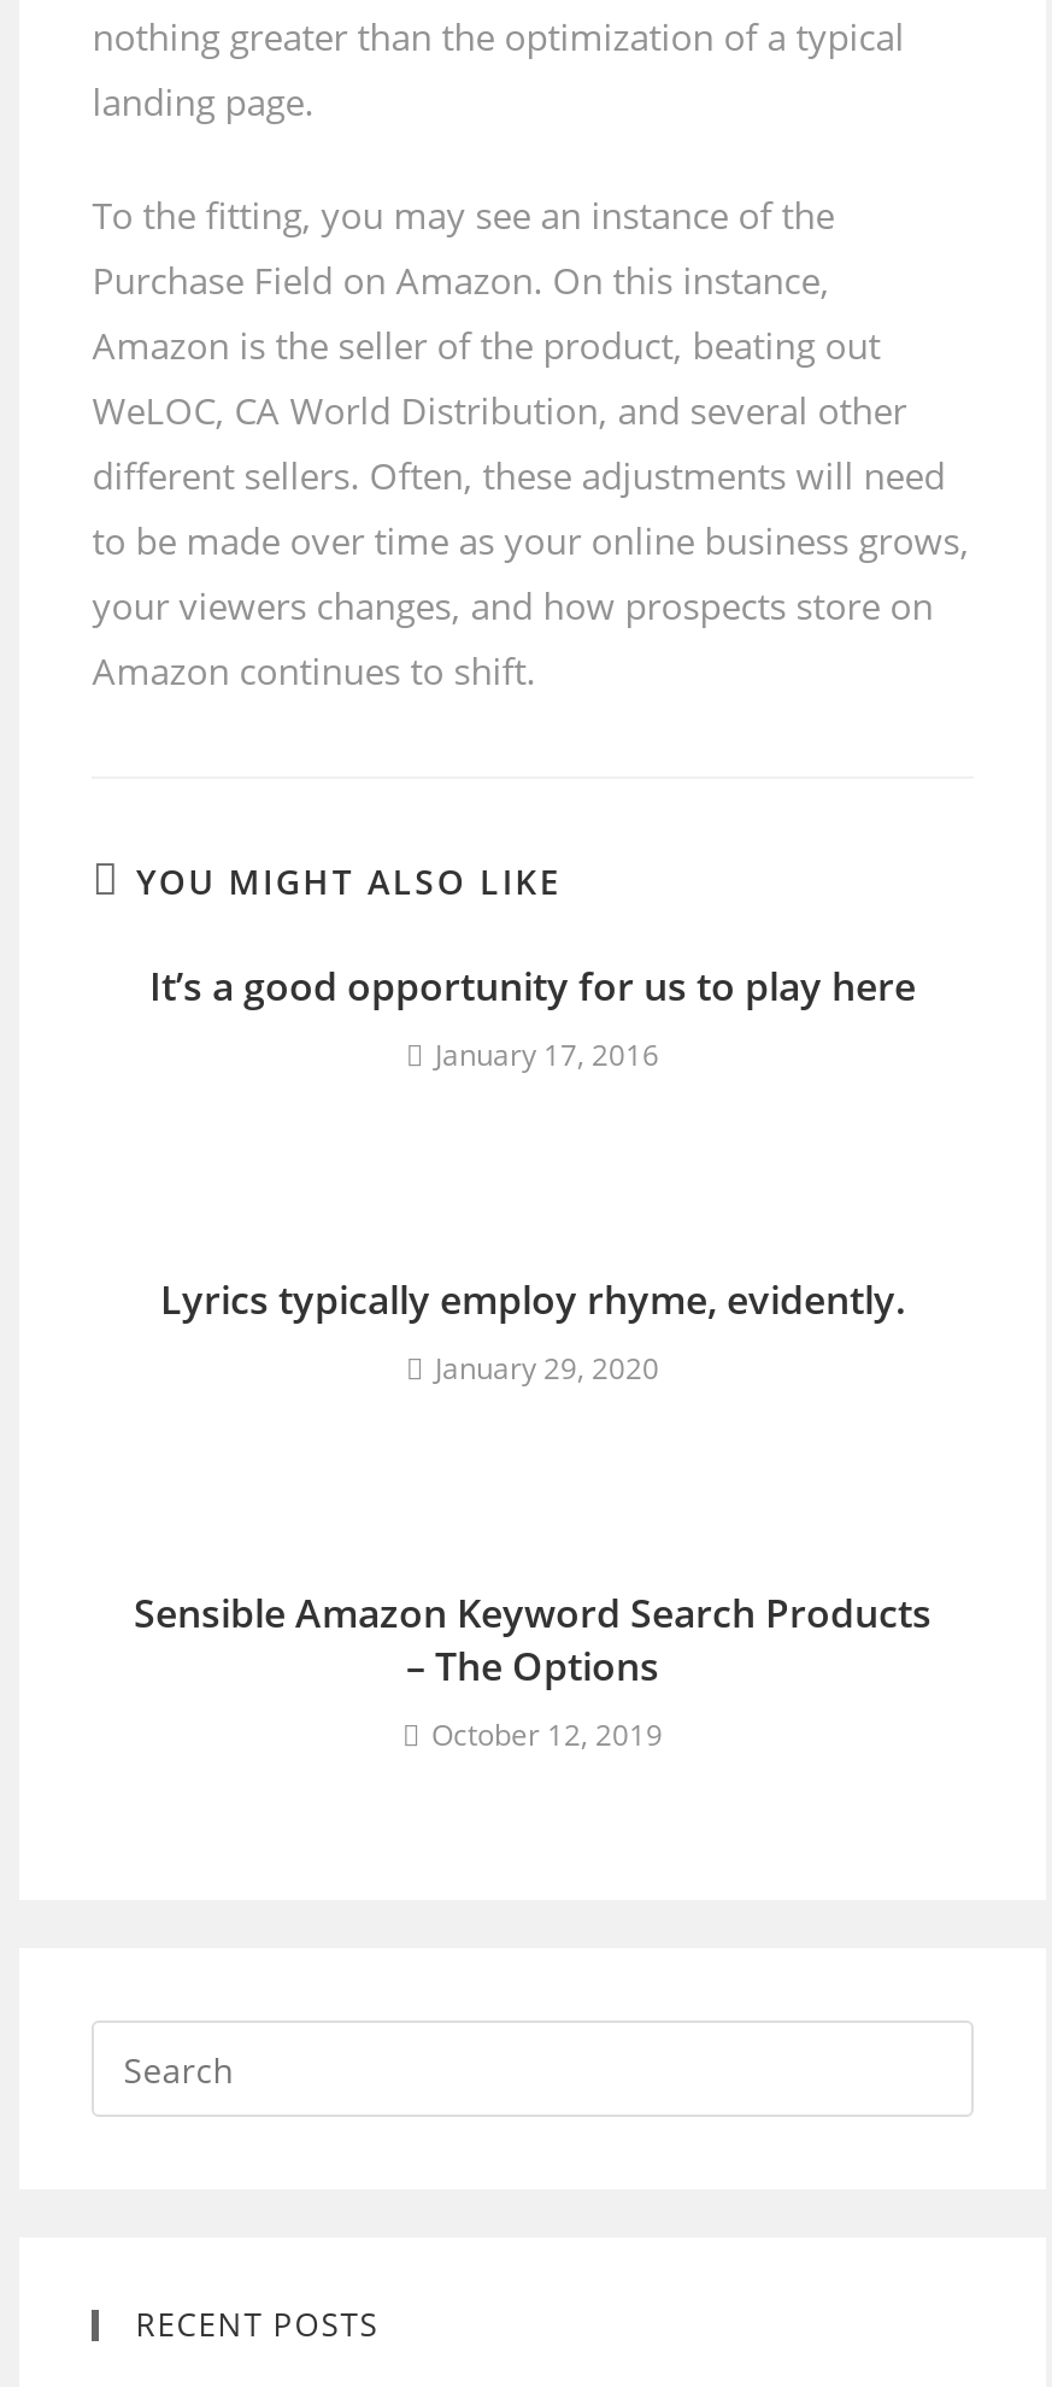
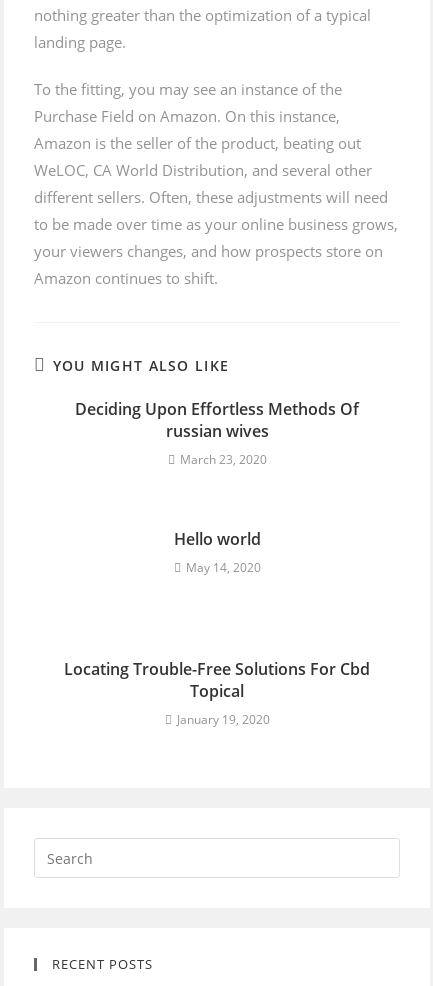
- It’s a good opportunity for us to play here
- January 17, 2016
+ Deciding Upon Effortless Methods Of
+ russian wives
+ March 23, 2020

- Lyrics typically employ rhyme, evidently.
- January 29, 2020
+ Hello world
+ May 14, 2020

- Sensible Amazon Keyword Search Products
- – The Options
- October 12, 2019
+ Locating Trouble-Free Solutions For Cbd
+ Topical
+ January 19, 2020
